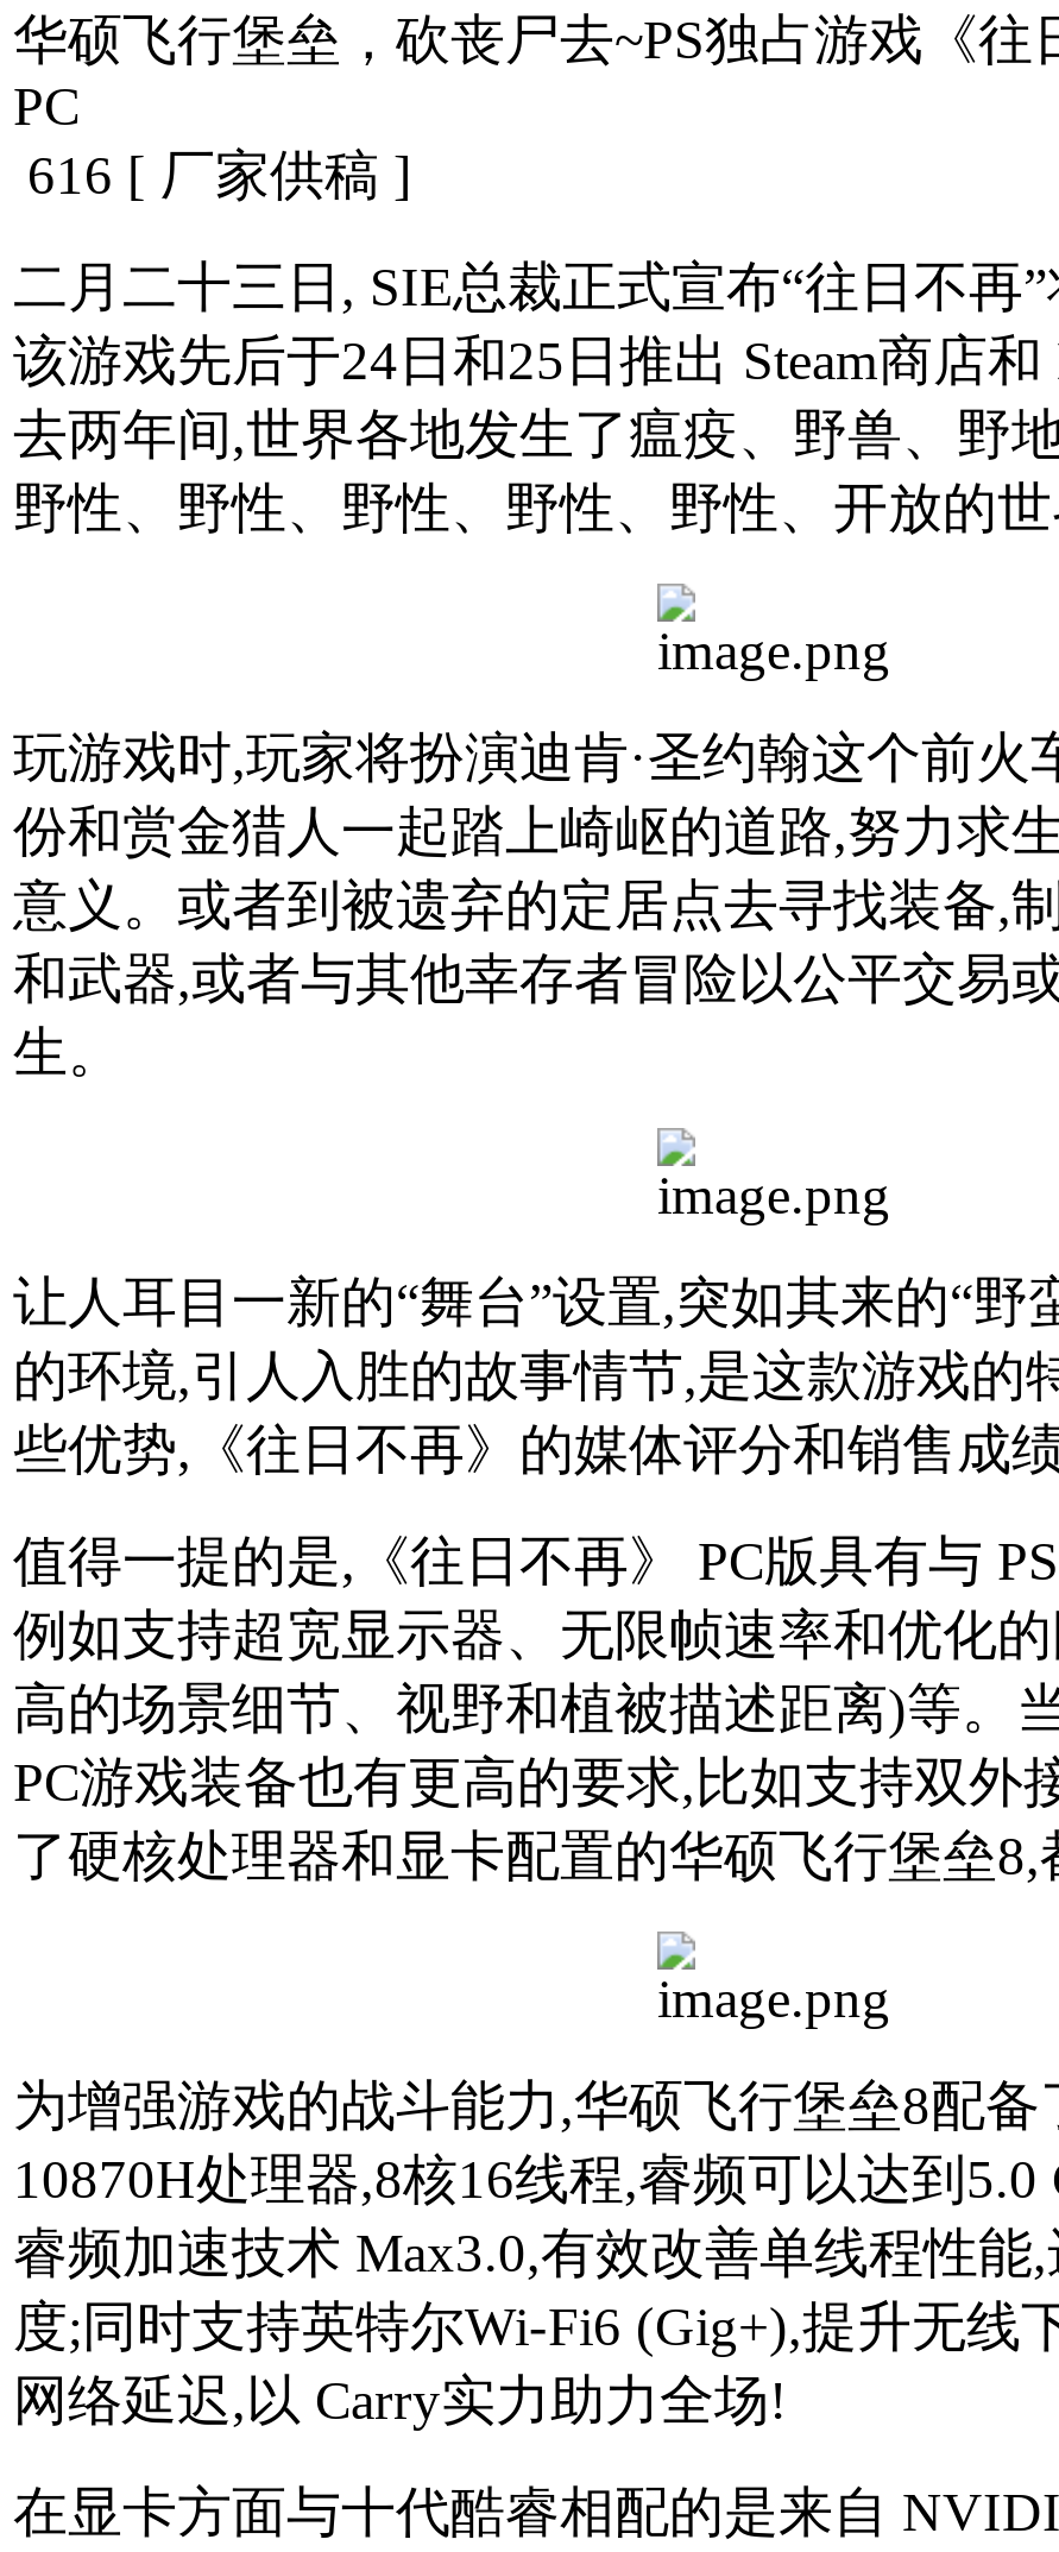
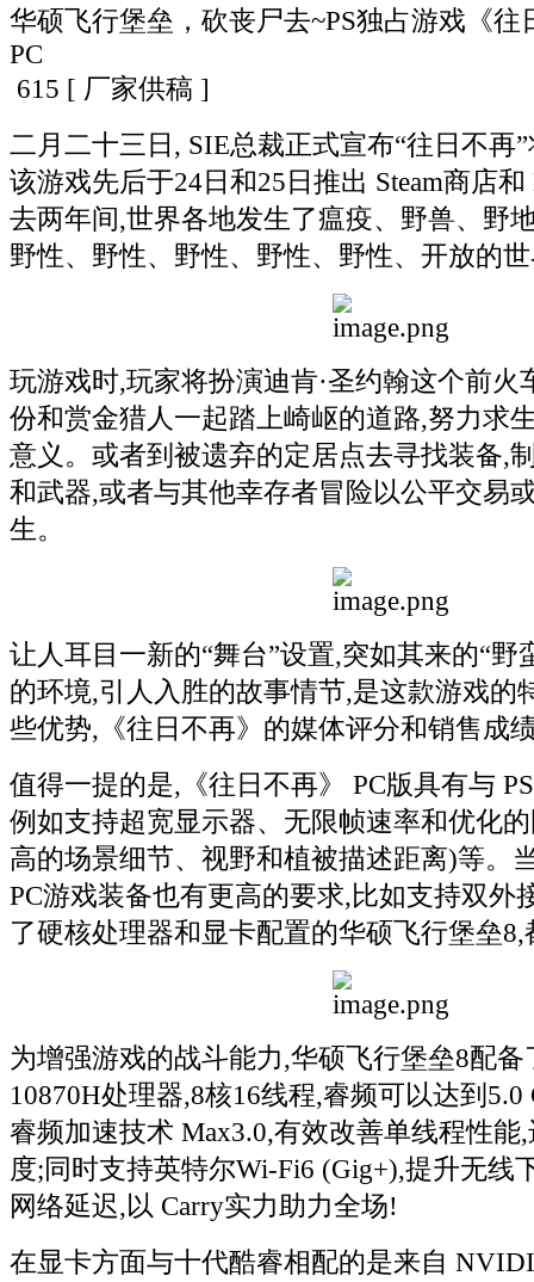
- 616 [ 厂家供稿 ]
+ 615 [ 厂家供稿 ]
